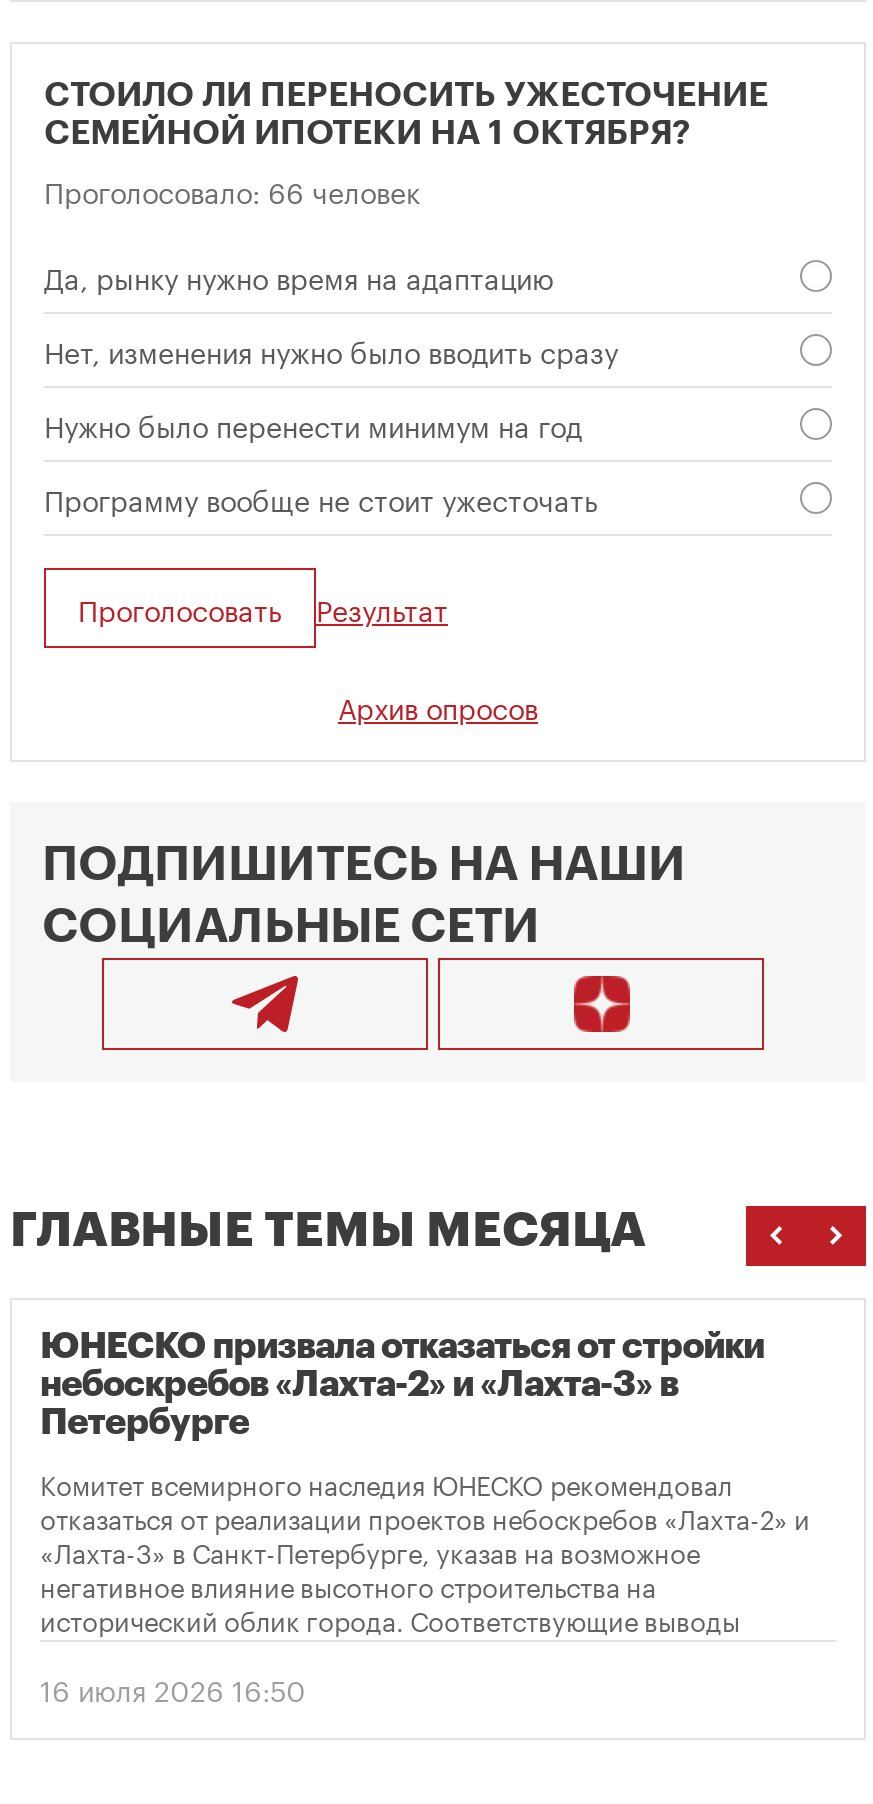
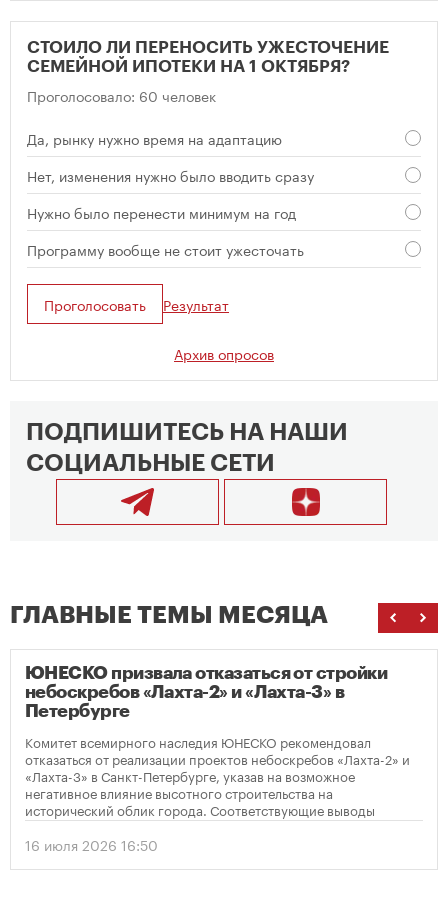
- Проголосовало: 66 человек
+ Проголосовало: 60 человек
